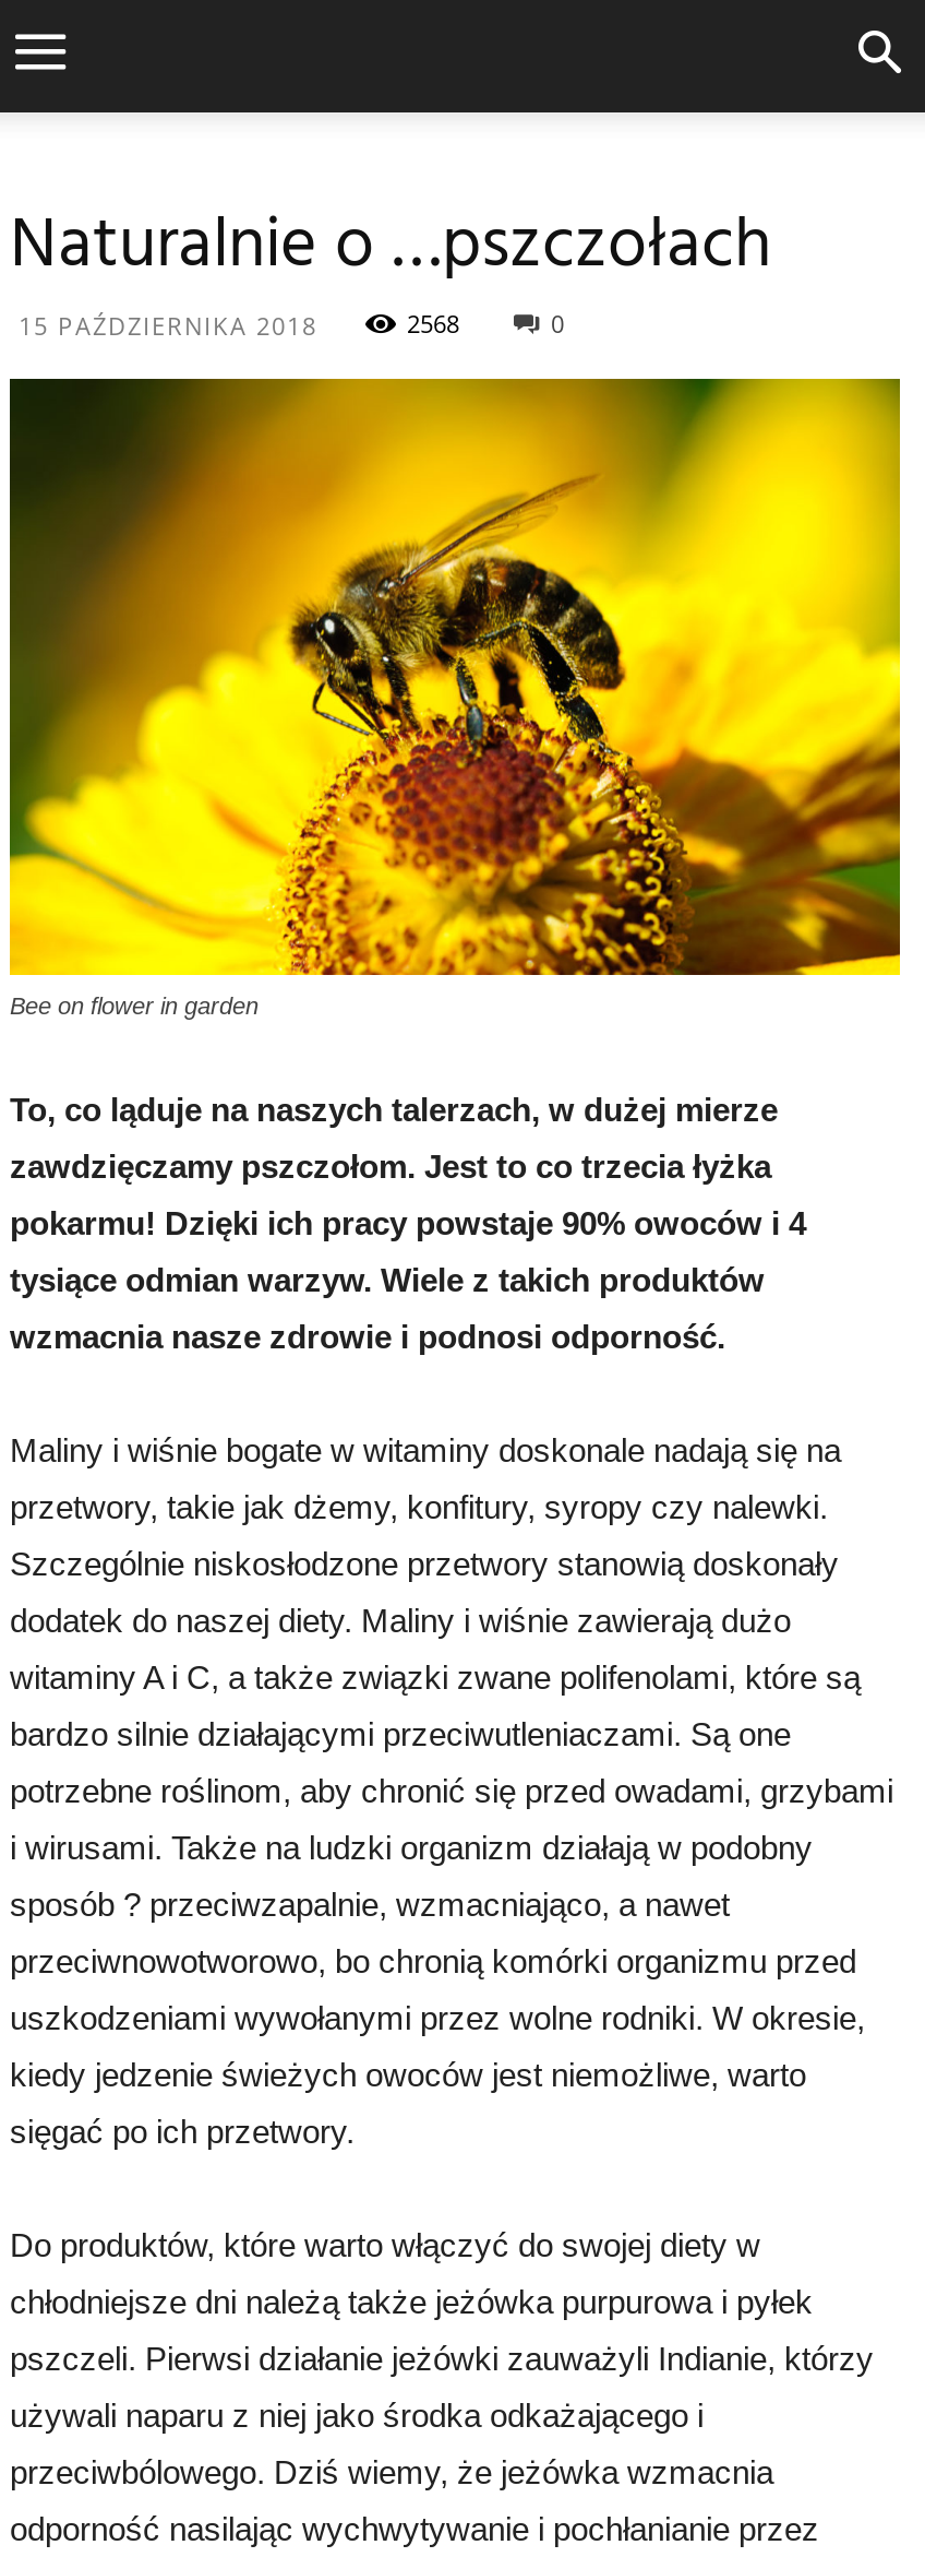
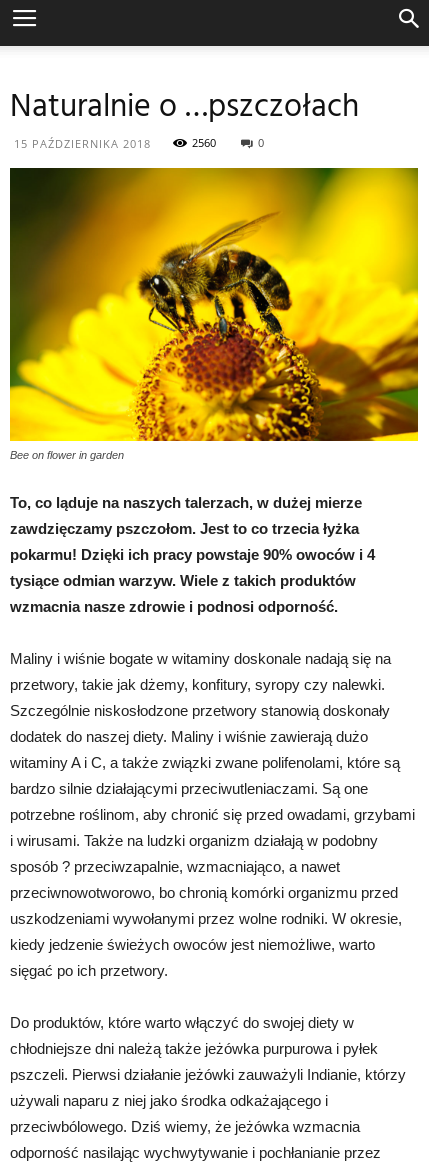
- 2568
+ 2560
